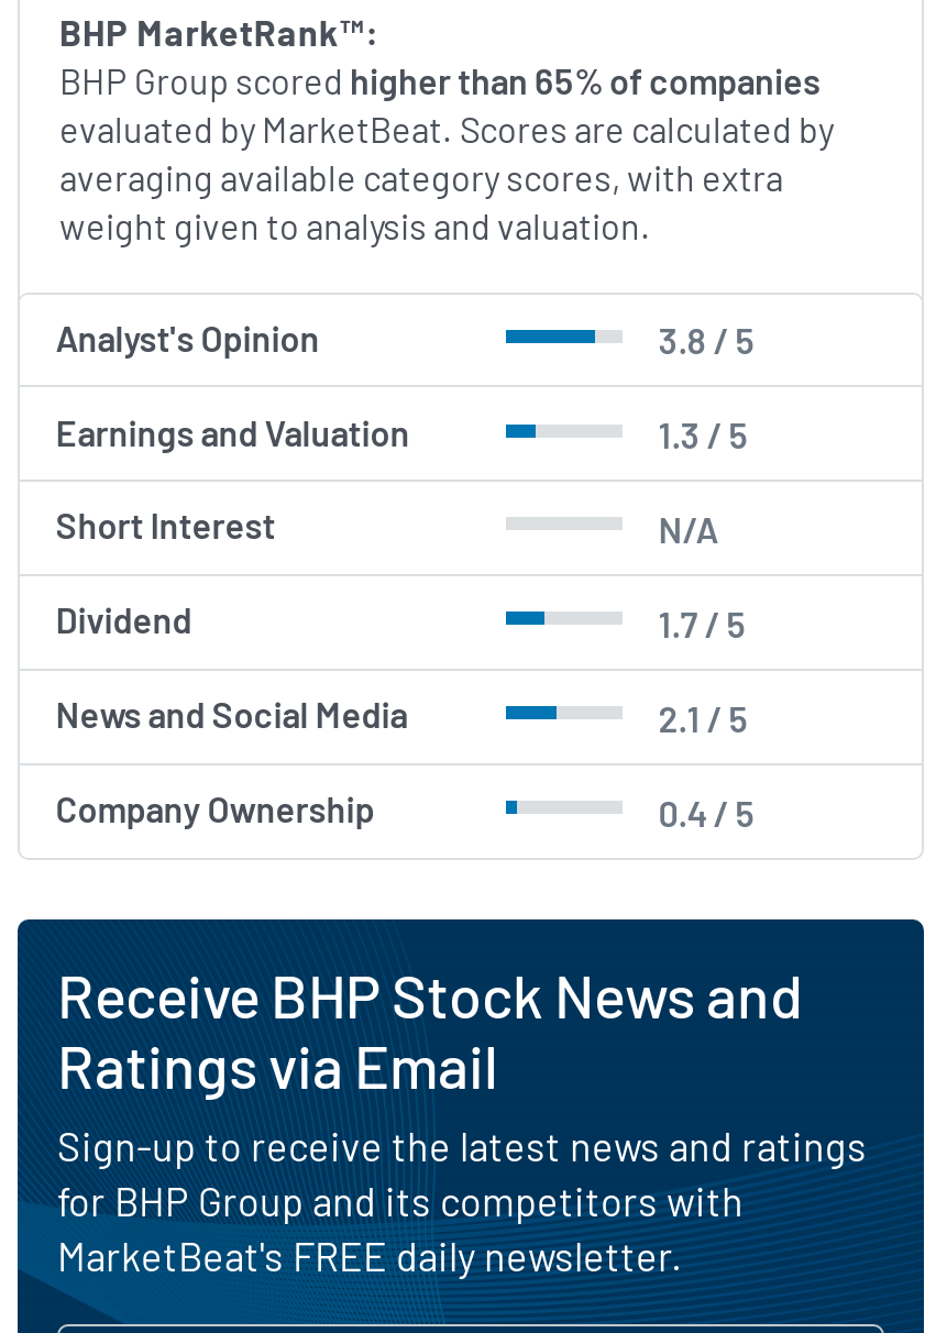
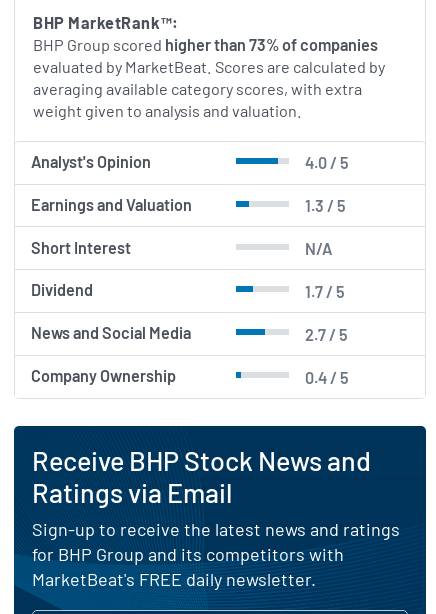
- BHP Group scored higher than 65% of companies
+ BHP Group scored higher than 73% of companies

- 3.8 / 5
+ 4.0 / 5

- 2.1 / 5
+ 2.7 / 5
